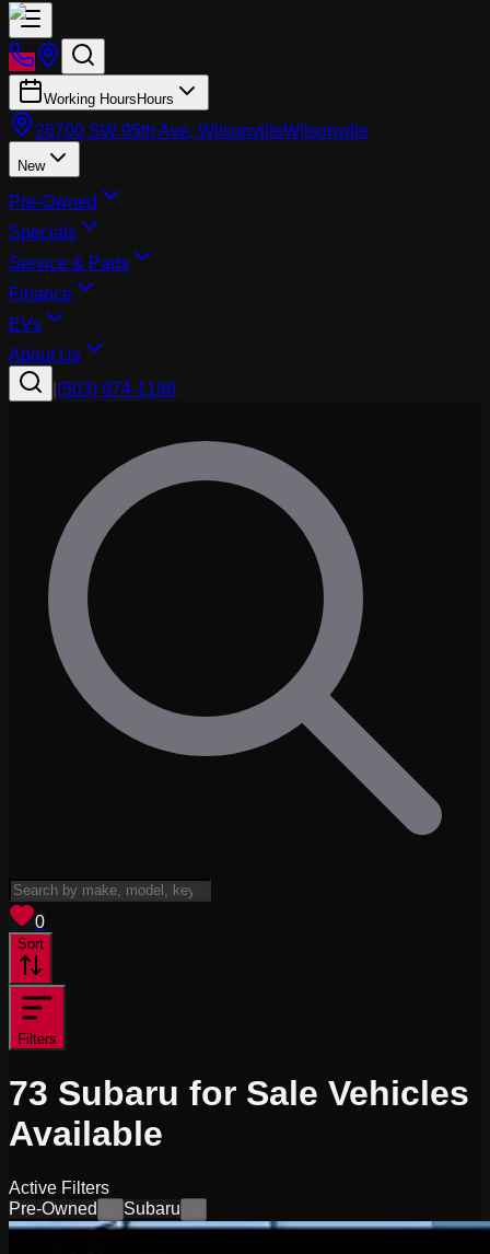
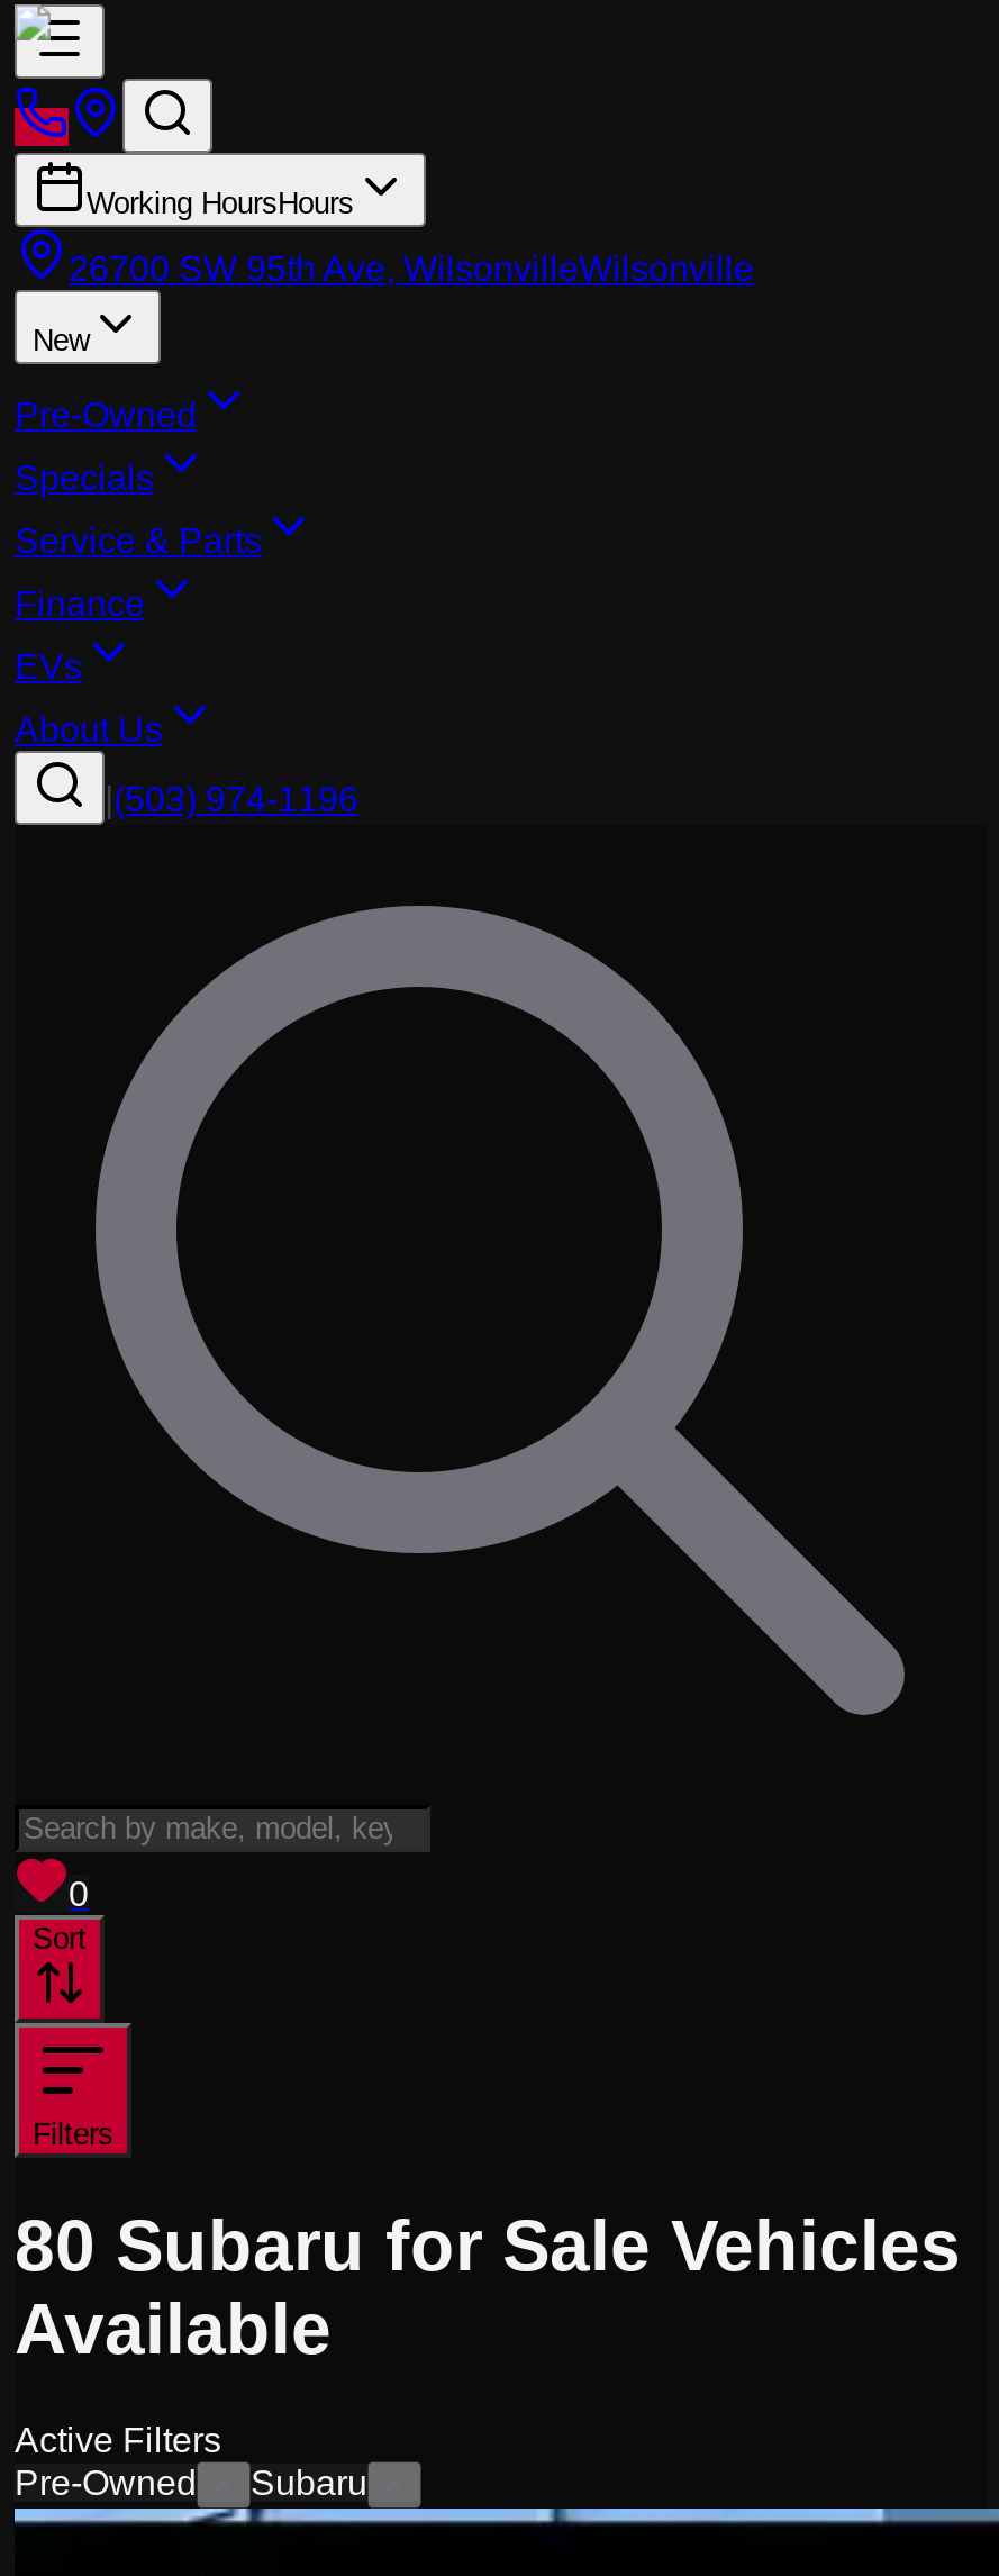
- 73 Subaru for Sale Vehicles
+ 80 Subaru for Sale Vehicles
